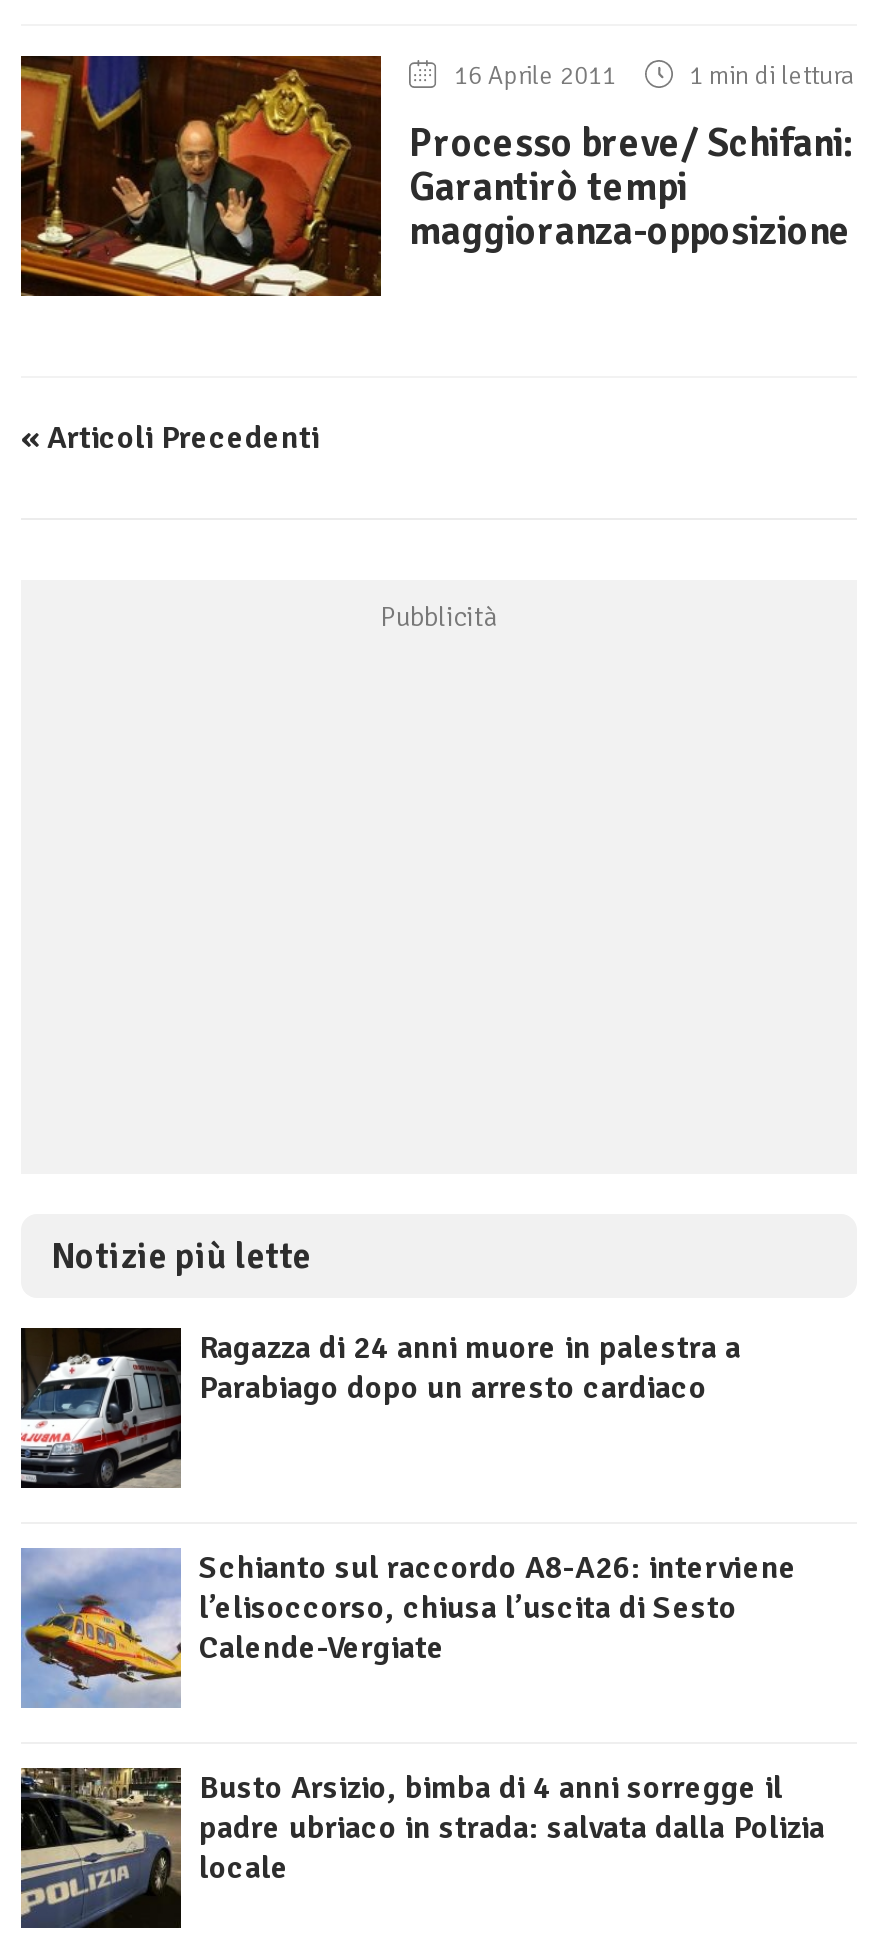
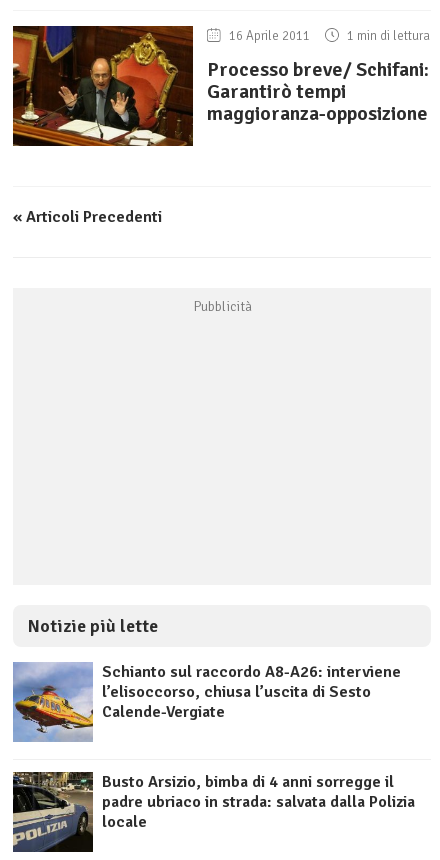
- [image]
- Ragazza di 24 anni muore in palestra a
- Parabiago dopo un arresto cardiaco
